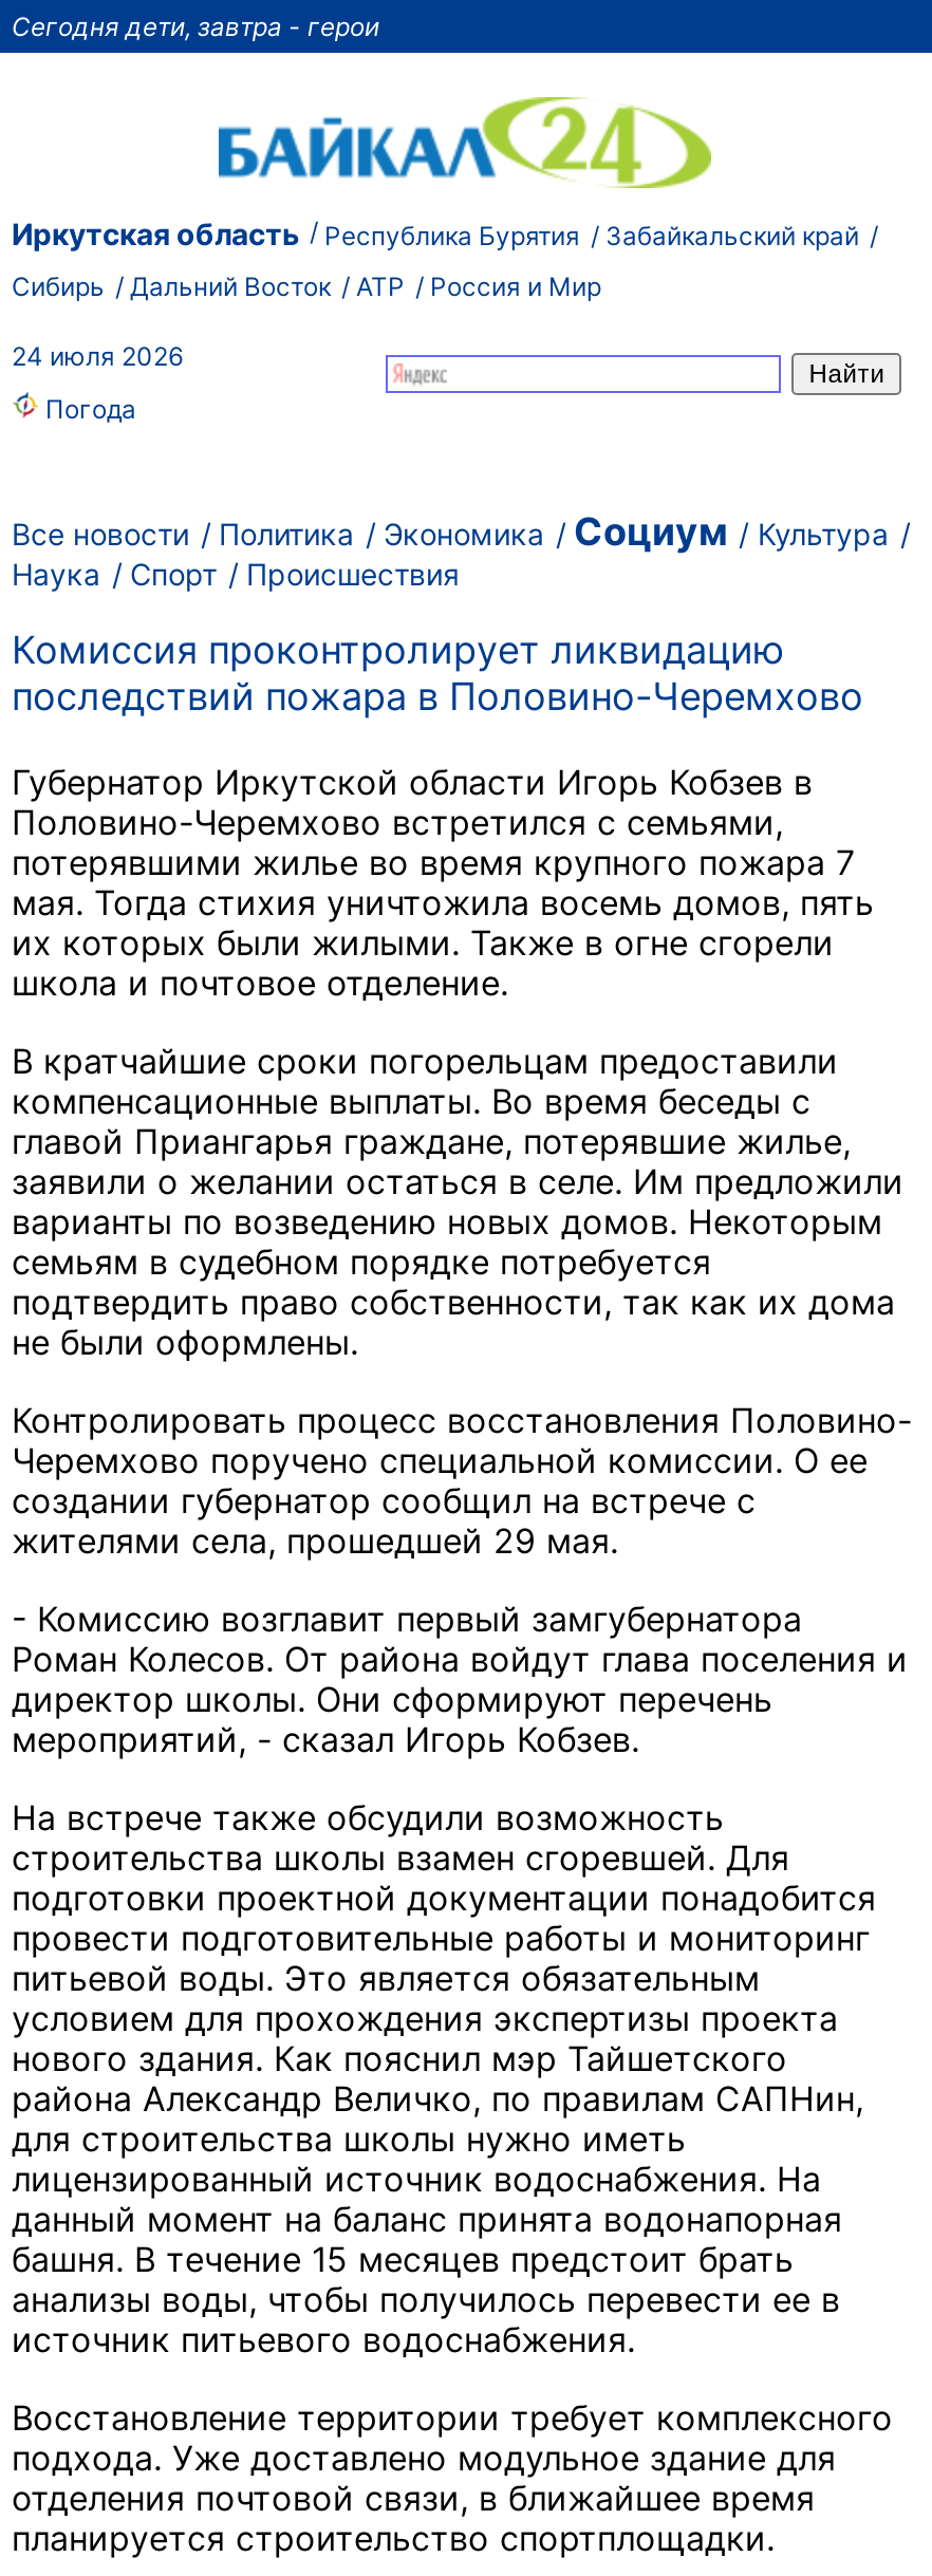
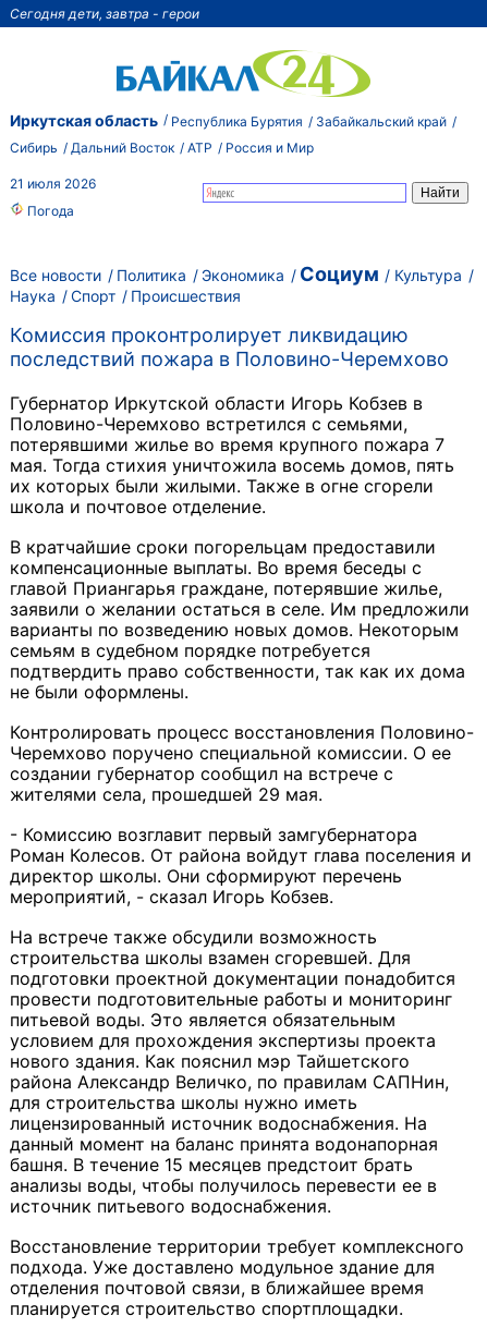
- 24 июля 2026
+ 21 июля 2026
